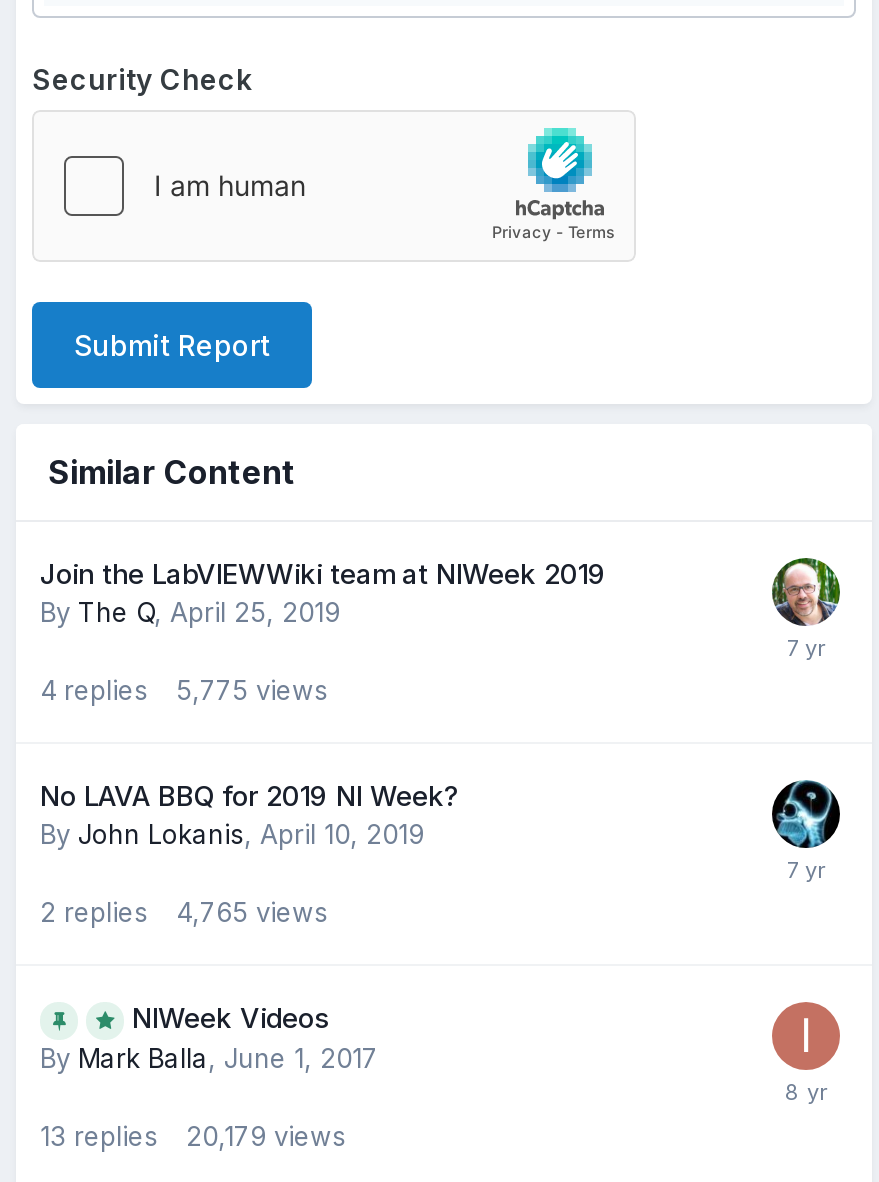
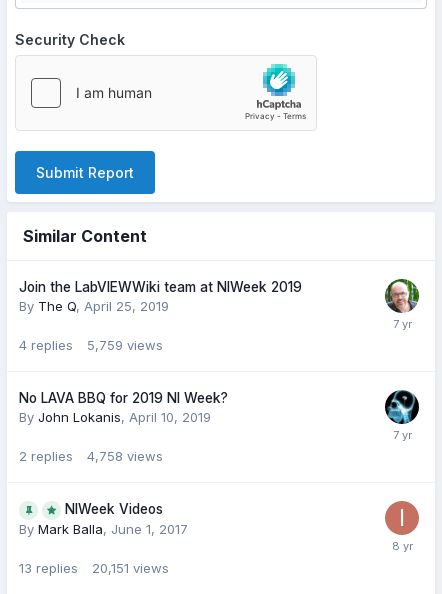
- 4 replies 5,775 views
+ 4 replies 5,759 views

- 2 replies 4,765 views
+ 2 replies 4,758 views

- 13 replies 20,179 views
+ 13 replies 20,151 views
